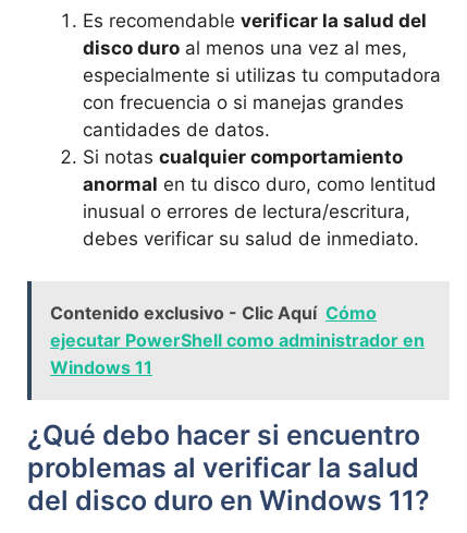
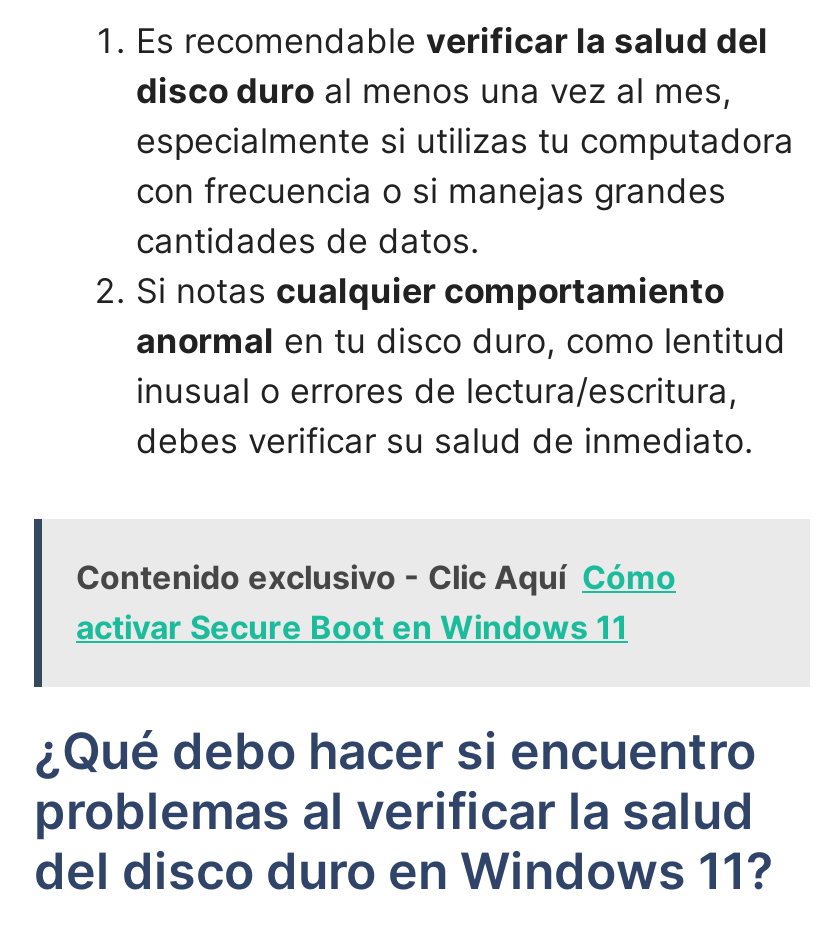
- ejecutar PowerShell como administrador en
- Windows 11
+ activar Secure Boot en Windows 11
